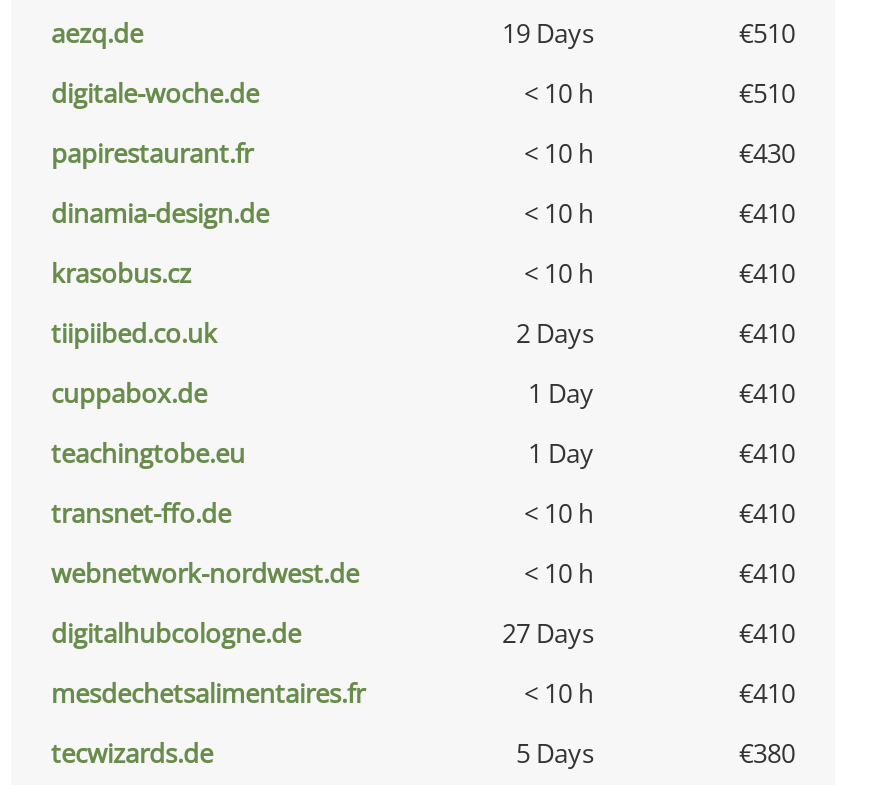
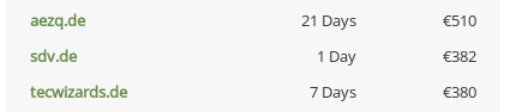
- 19 Days
+ 21 Days

- digitale-woche.de
- < 10 h
- €510
- papirestaurant.fr
- < 10 h
- €430
- dinamia-design.de
- < 10 h
- €410
- krasobus.cz
- < 10 h
- €410
- tiipiibed.co.uk
- 2 Days
- €410
- cuppabox.de
+ sdv.de

- €410
- teachingtobe.eu
- 1 Day
- €410
- transnet-ffo.de
- < 10 h
- €410
- webnetwork-nordwest.de
- < 10 h
- €410
- digitalhubcologne.de
- 27 Days
- €410
- mesdechetsalimentaires.fr
- < 10 h
- €410
+ €382

- 5 Days
+ 7 Days
